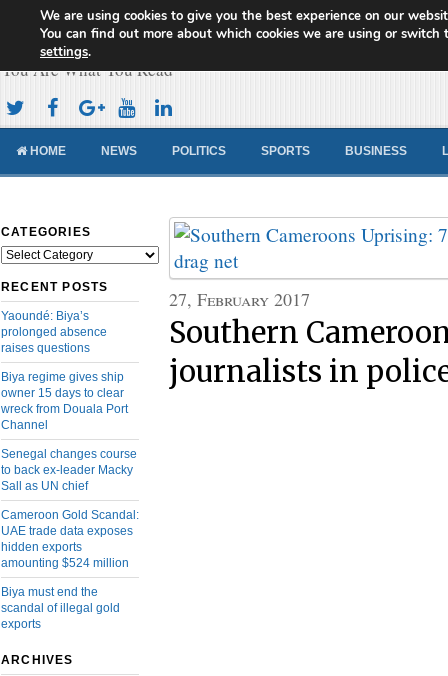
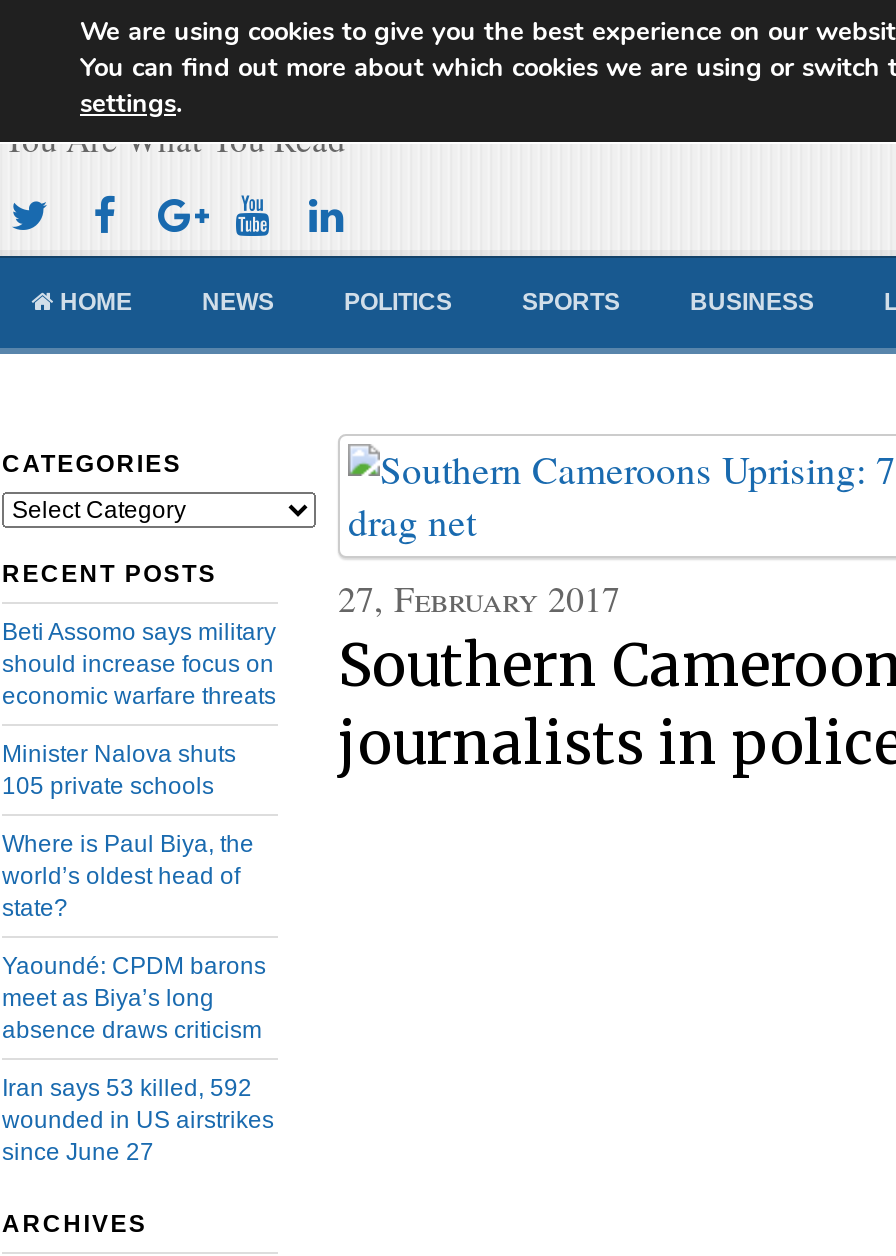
- Yaoundé: Biya’s
- prolonged absence
- raises questions
+ Beti Assomo says military
+ should increase focus on
+ economic warfare threats

- Biya regime gives ship
- owner 15 days to clear
- wreck from Douala Port
- Channel
+ Minister Nalova shuts
+ 105 private schools

- Senegal changes course
- to back ex-leader Macky
- Sall as UN chief
+ Where is Paul Biya, the
+ world’s oldest head of
+ state?

- Cameroon Gold Scandal:
- UAE trade data exposes
- hidden exports
- amounting $524 million
+ Yaoundé: CPDM barons
+ meet as Biya’s long
+ absence draws criticism

- Biya must end the
- scandal of illegal gold
- exports
+ Iran says 53 killed, 592
+ wounded in US airstrikes
+ since June 27
